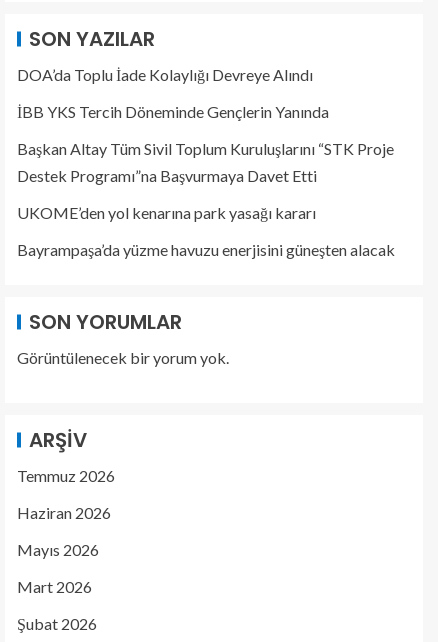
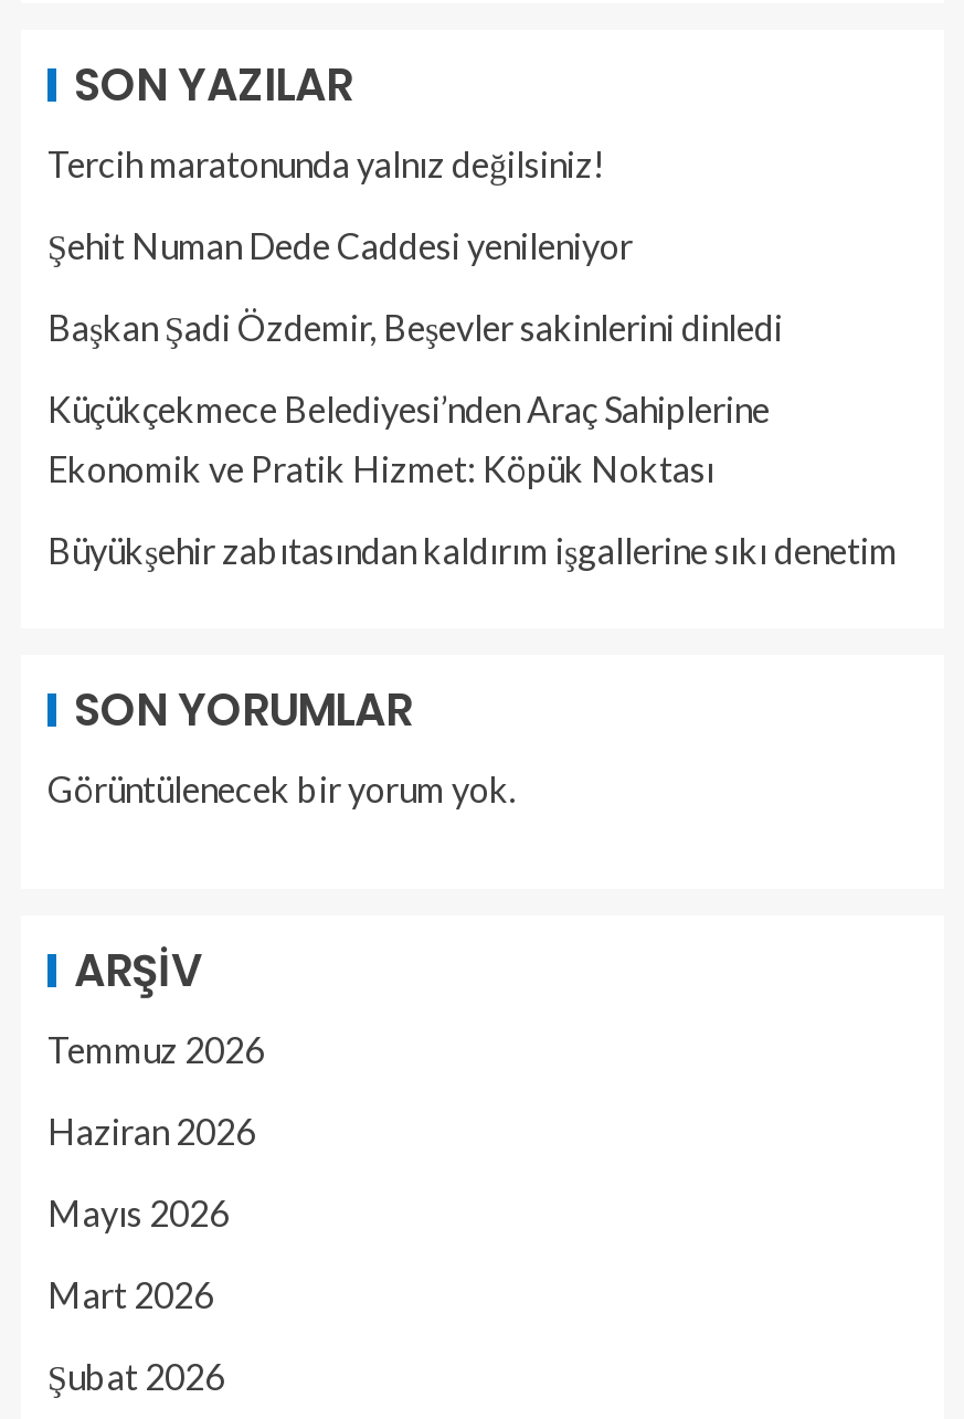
- DOA’da Toplu İade Kolaylığı Devreye Alındı
+ Tercih maratonunda yalnız değilsiniz!

- İBB YKS Tercih Döneminde Gençlerin Yanında
+ Şehit Numan Dede Caddesi yenileniyor

- Başkan Altay Tüm Sivil Toplum Kuruluşlarını “STK Proje
- Destek Programı”na Başvurmaya Davet Etti
+ Başkan Şadi Özdemir, Beşevler sakinlerini dinledi

- UKOME’den yol kenarına park yasağı kararı
+ Küçükçekmece Belediyesi’nden Araç Sahiplerine
+ Ekonomik ve Pratik Hizmet: Köpük Noktası

- Bayrampaşa’da yüzme havuzu enerjisini güneşten alacak
+ Büyükşehir zabıtasından kaldırım işgallerine sıkı denetim
